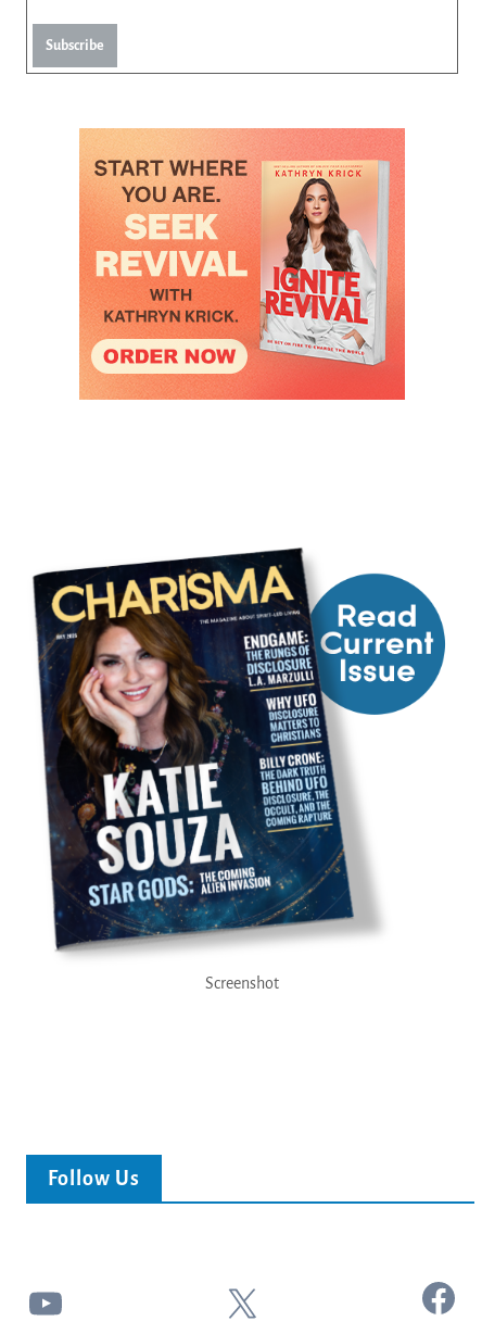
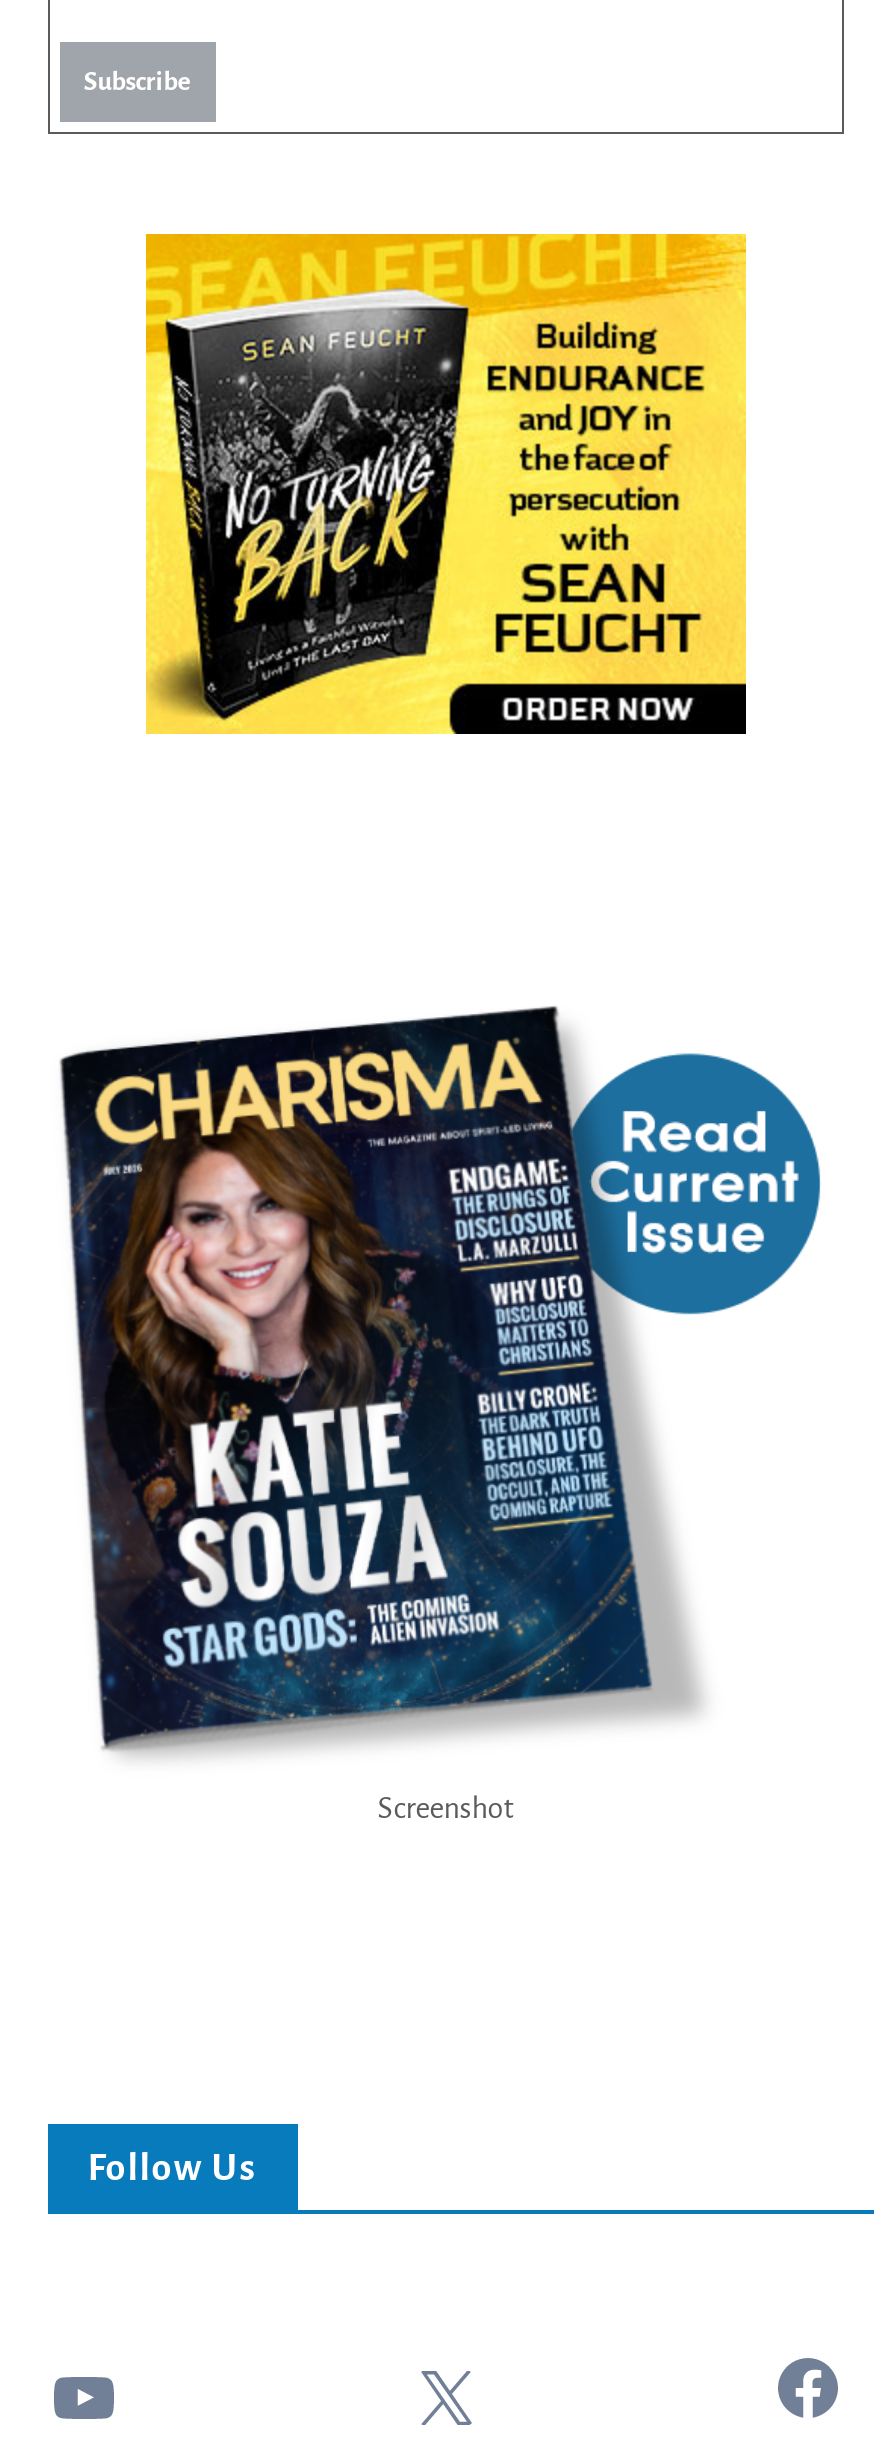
- [image]
+ [image]
